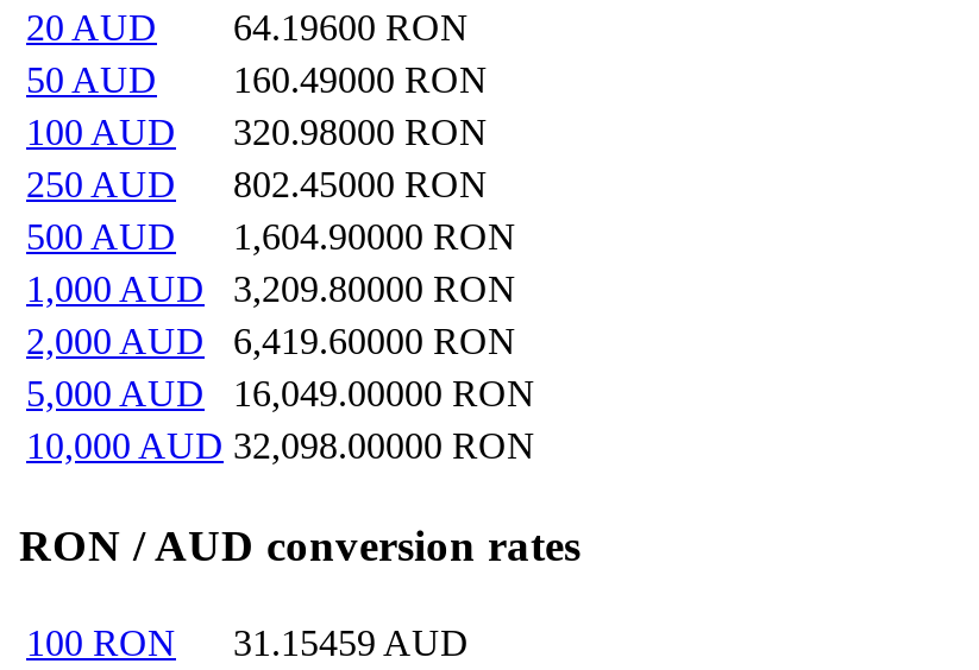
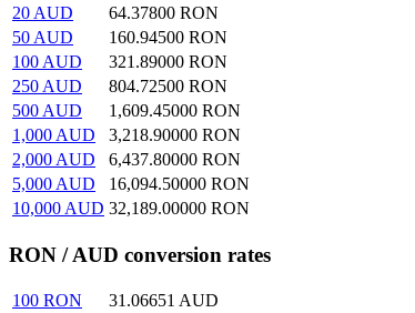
- 20 AUD 64.19600 RON
+ 20 AUD 64.37800 RON

- 50 AUD 160.49000 RON
+ 50 AUD 160.94500 RON

- 100 AUD 320.98000 RON
+ 100 AUD 321.89000 RON

- 250 AUD 802.45000 RON
+ 250 AUD 804.72500 RON

- 500 AUD 1,604.90000 RON
+ 500 AUD 1,609.45000 RON

- 1,000 AUD 3,209.80000 RON
+ 1,000 AUD 3,218.90000 RON

- 2,000 AUD 6,419.60000 RON
+ 2,000 AUD 6,437.80000 RON

- 5,000 AUD 16,049.00000 RON
+ 5,000 AUD 16,094.50000 RON

- 10,000 AUD 32,098.00000 RON
+ 10,000 AUD 32,189.00000 RON

- 100 RON 31.15459 AUD
+ 100 RON 31.06651 AUD
